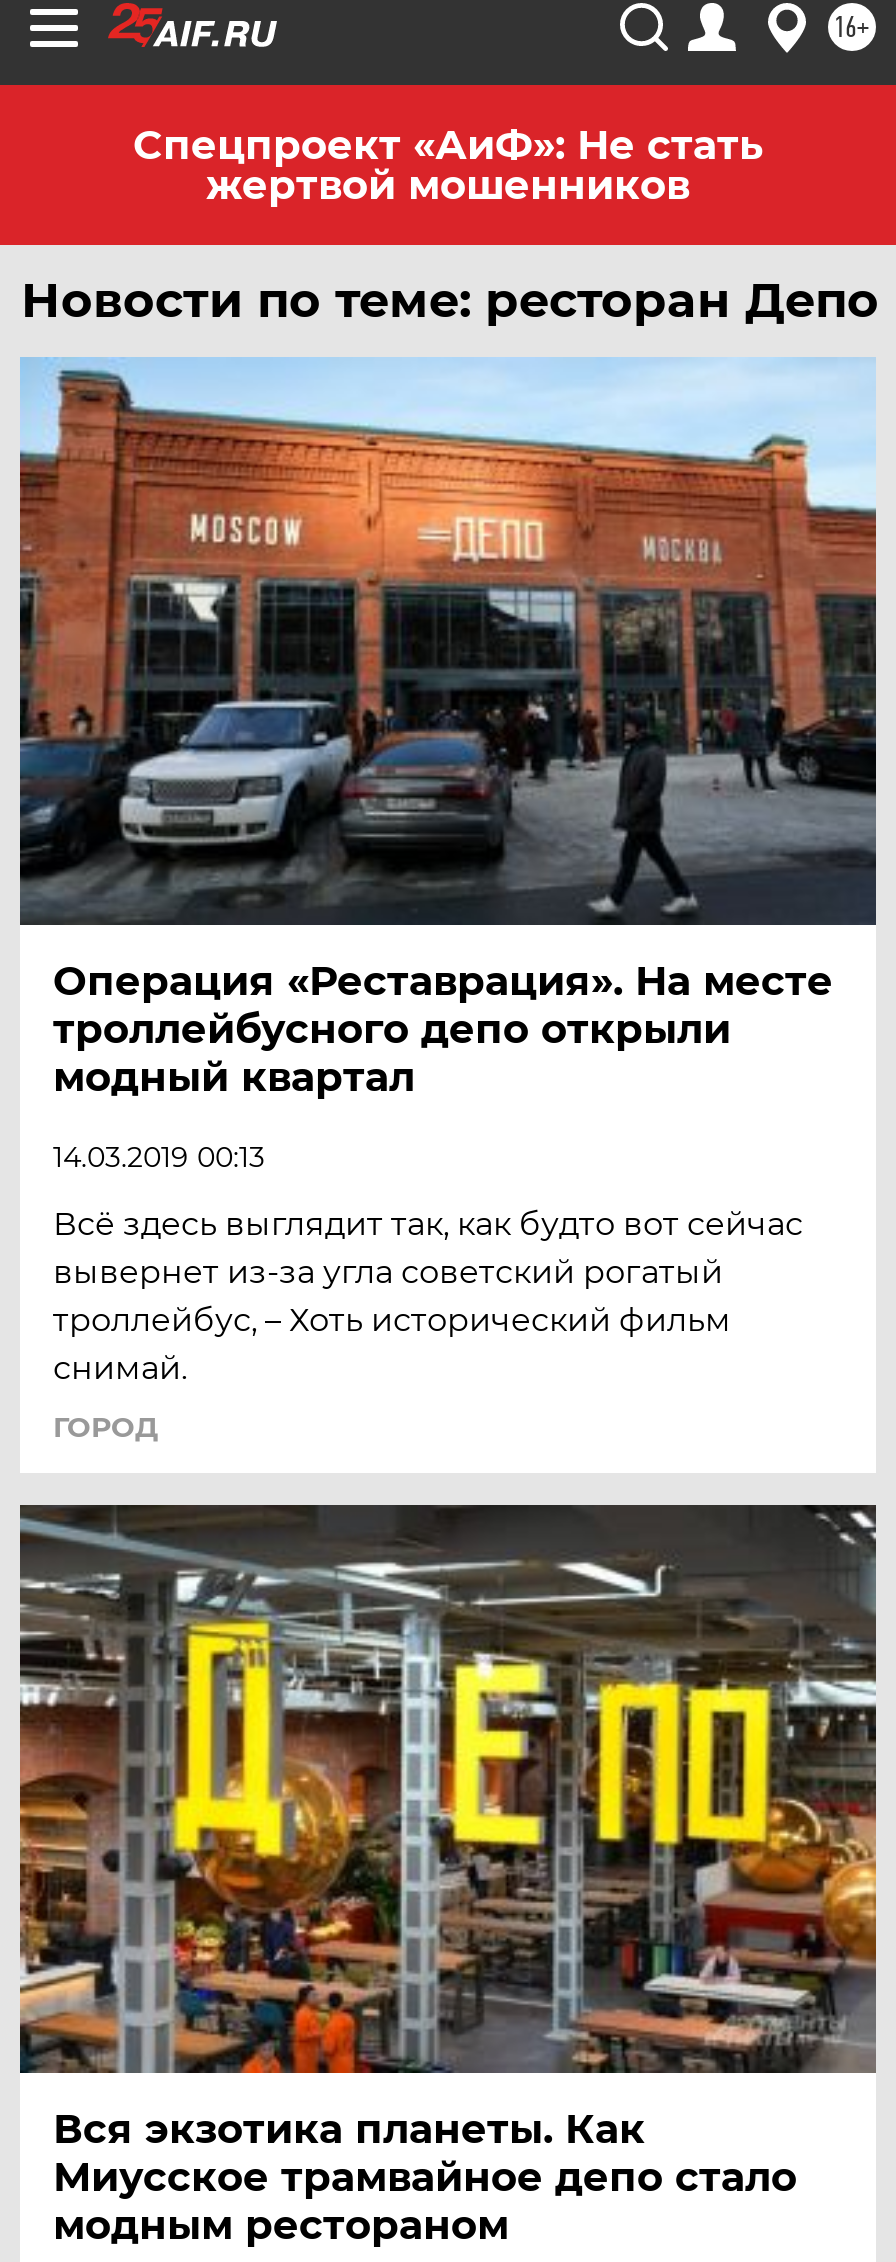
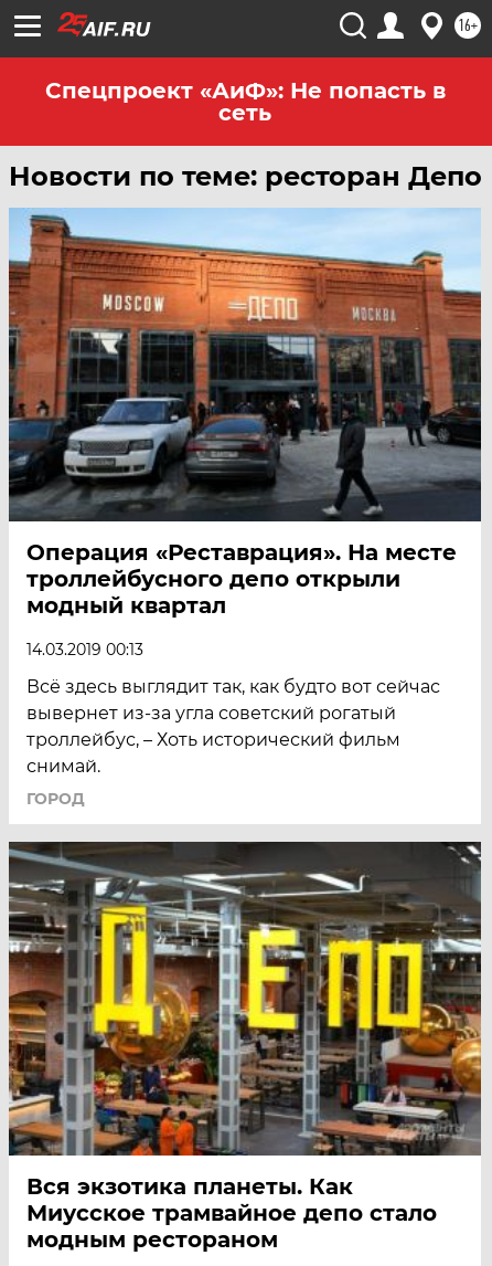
- Спецпроект «АиФ»: Не стать
- жертвой мошенников
+ Спецпроект «АиФ»: Не попасть в
+ сеть
